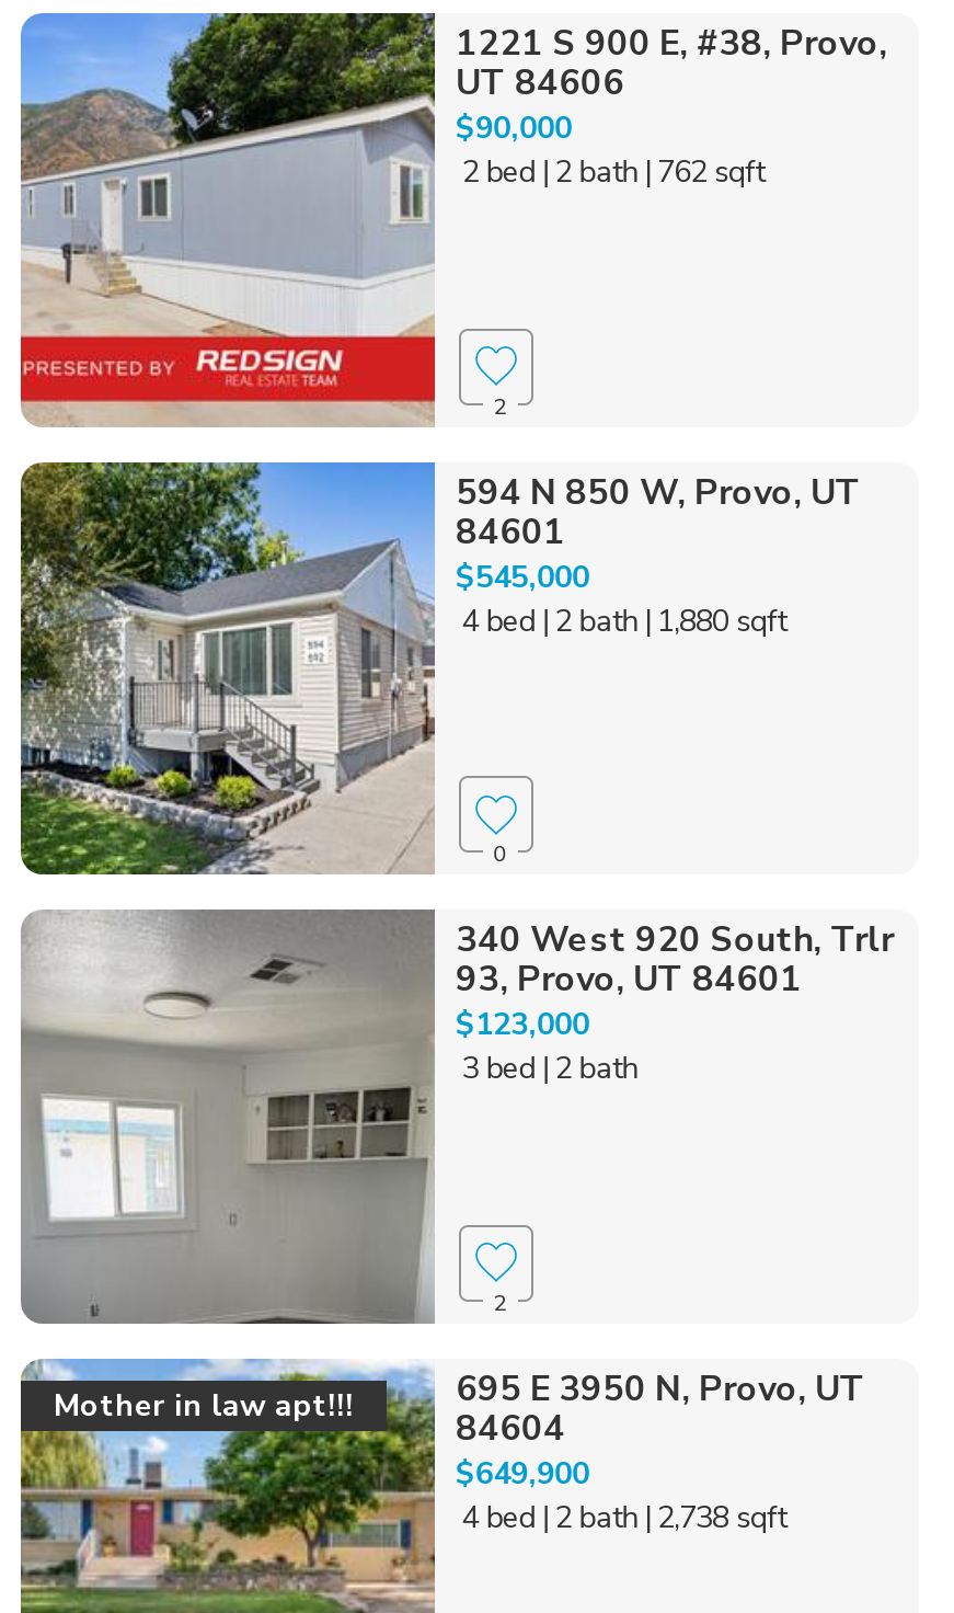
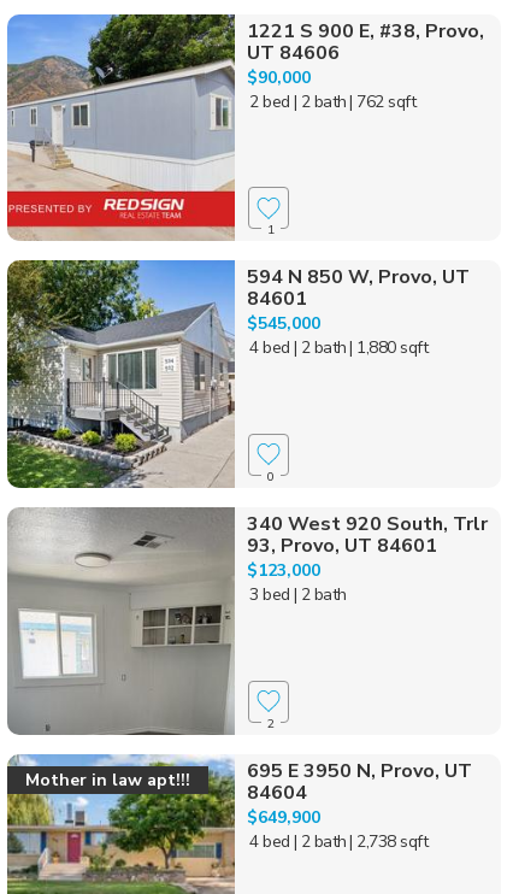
- 2
+ 1
